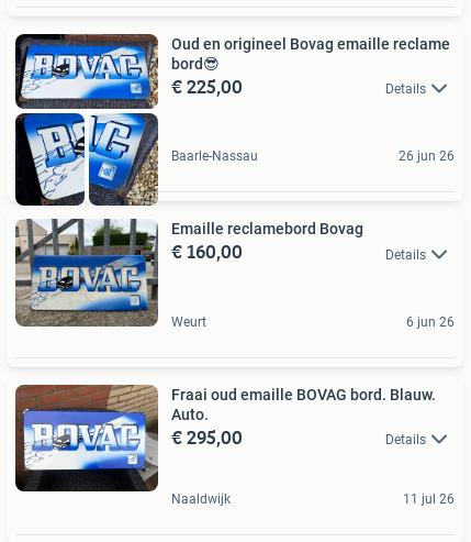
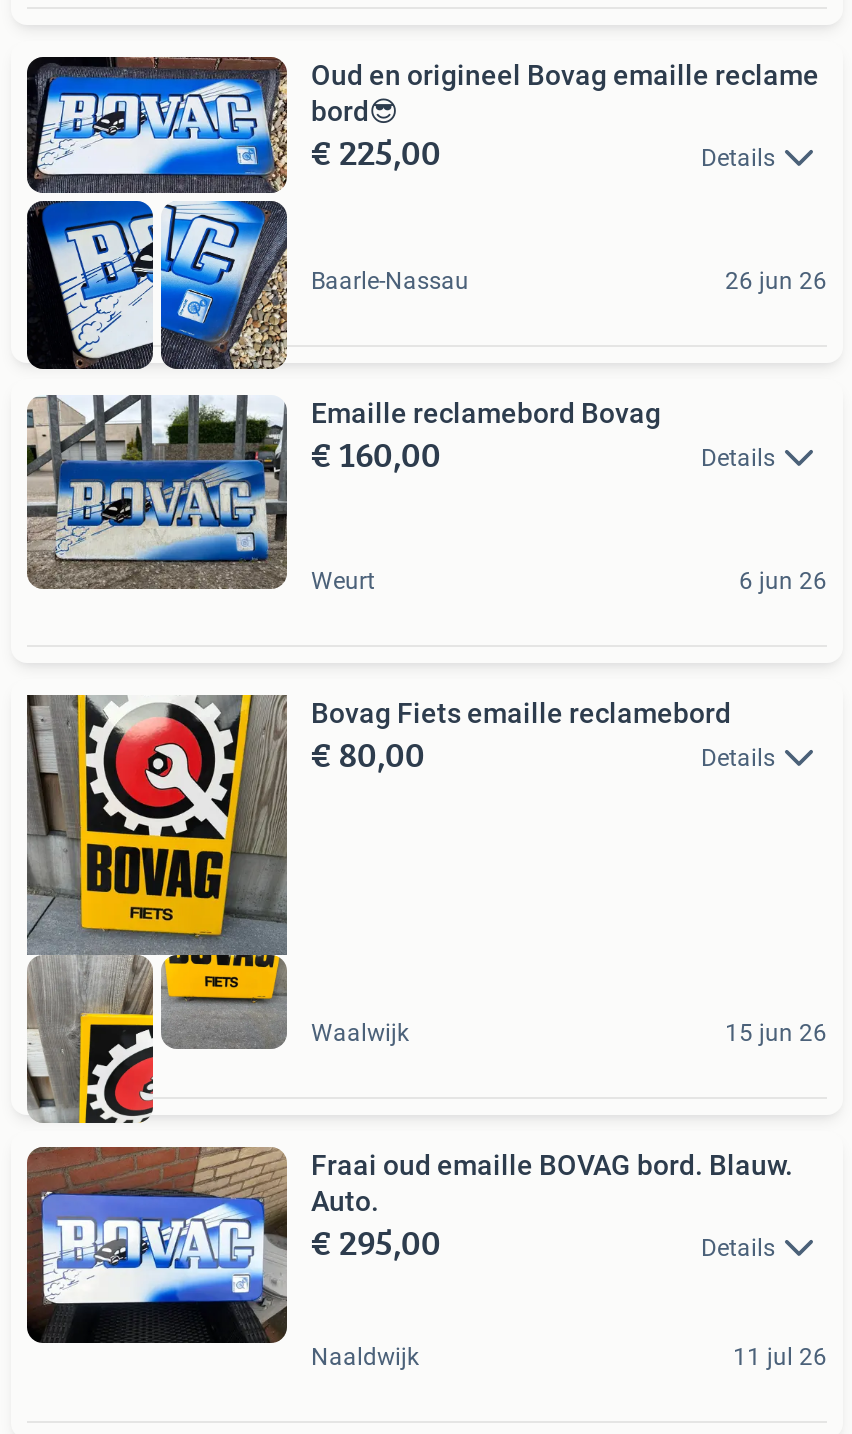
+ [image]
+ Bovag Fiets emaille reclamebord
+ € 80,00
+ Details

+ Waalwijk
+ 15 jun 26
